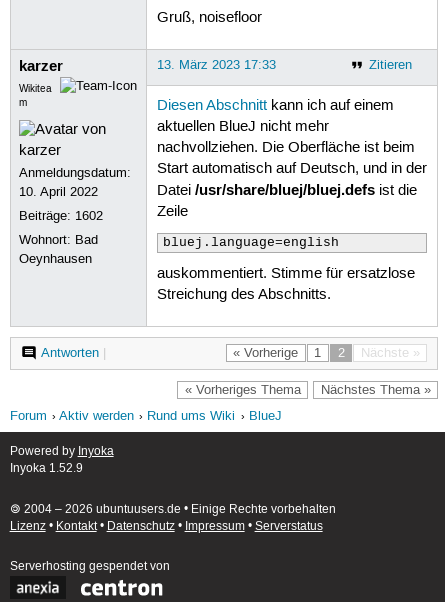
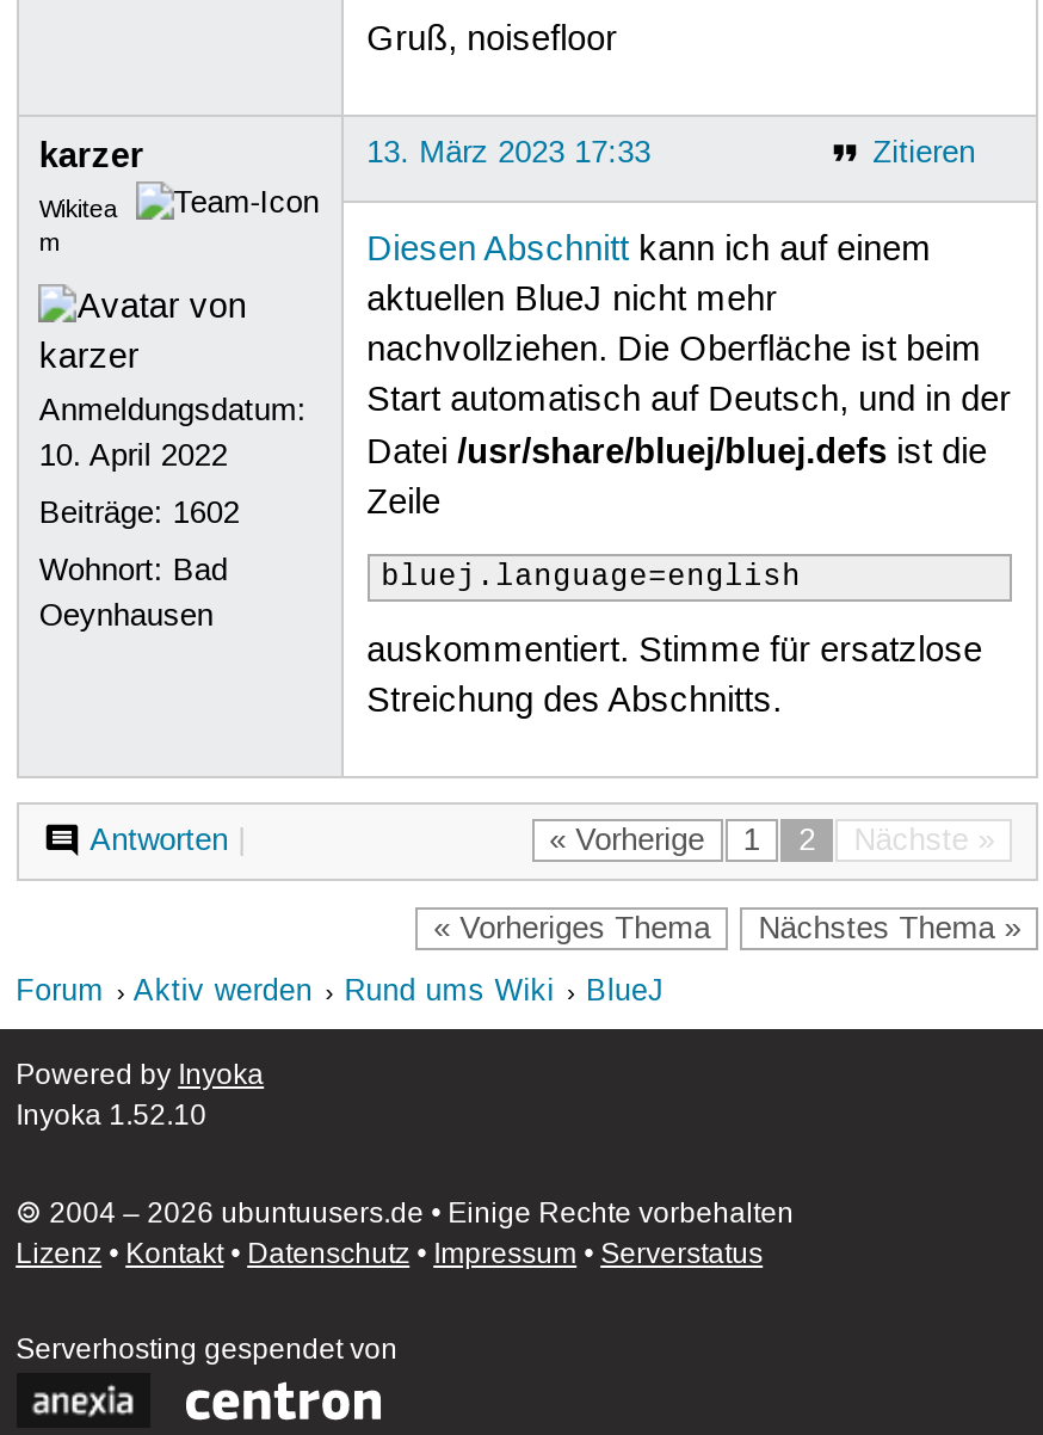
- Inyoka 1.52.9
+ Inyoka 1.52.10
